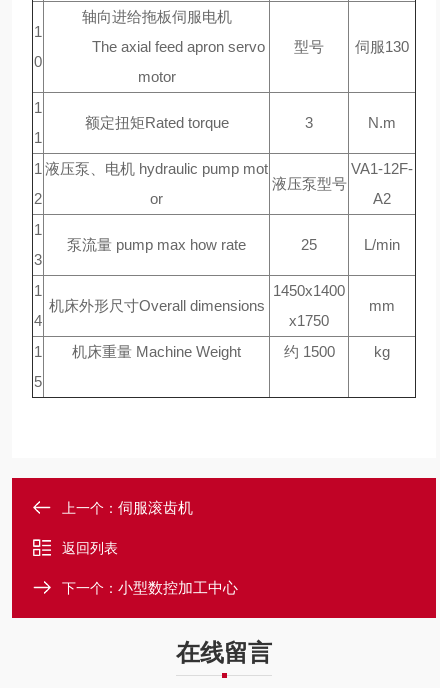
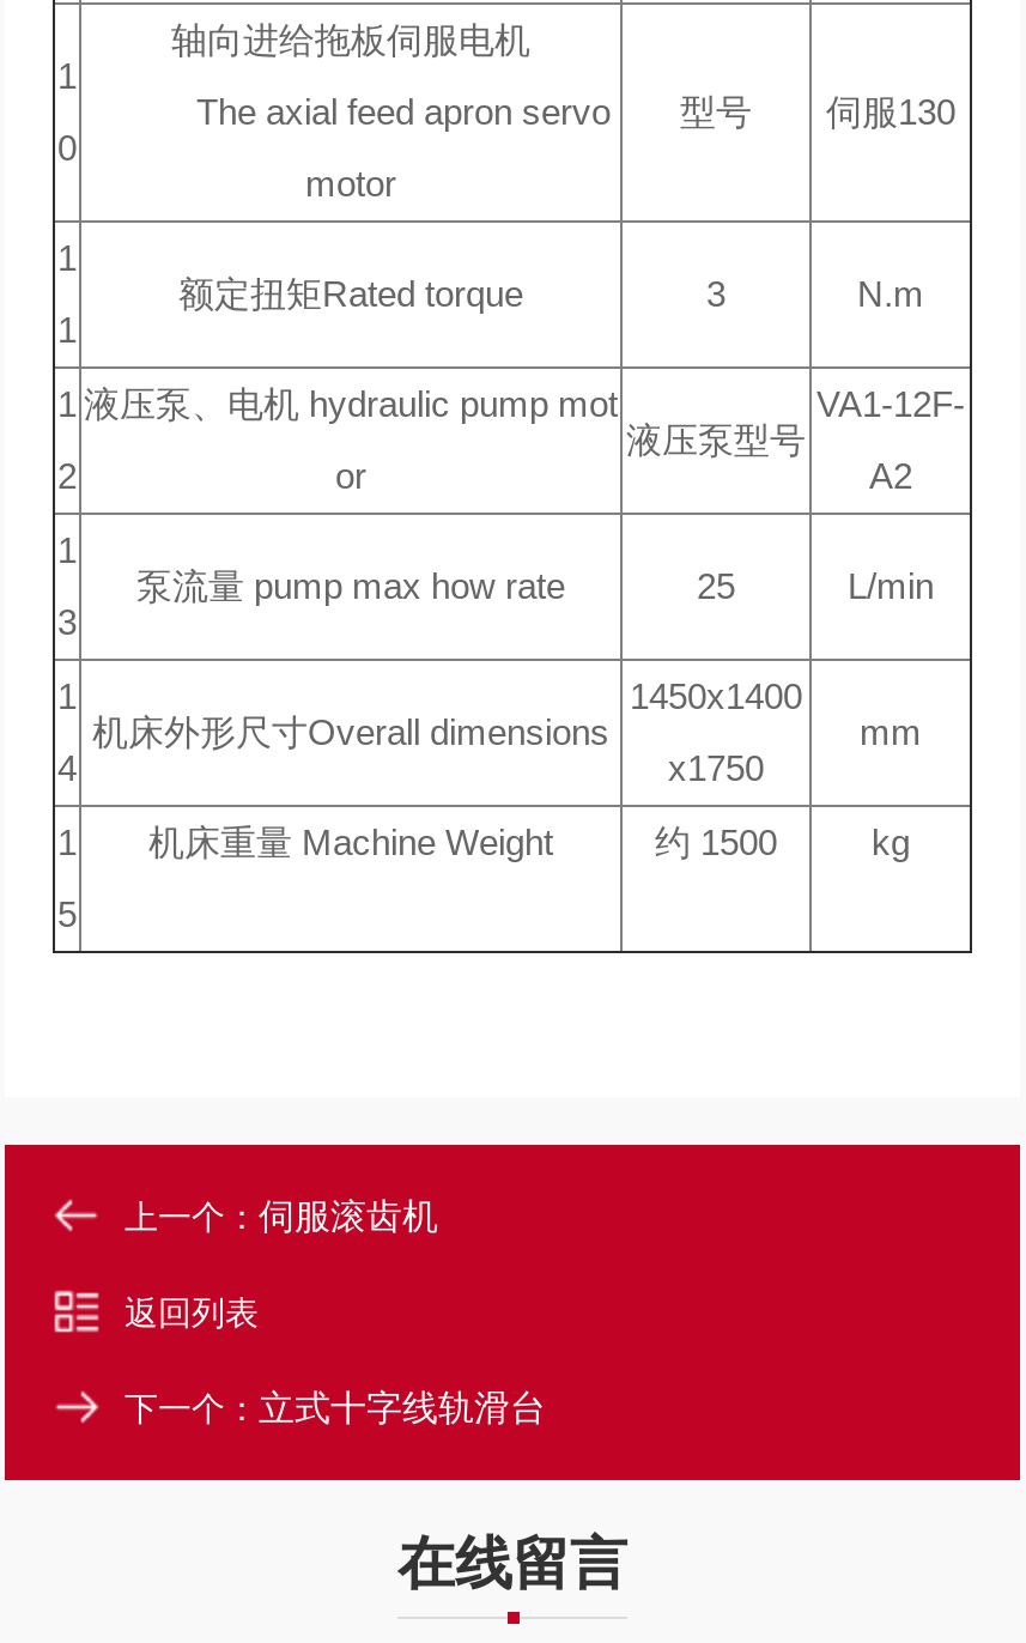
- 下一个：小型数控加工中心
+ 下一个：立式十字线轨滑台
